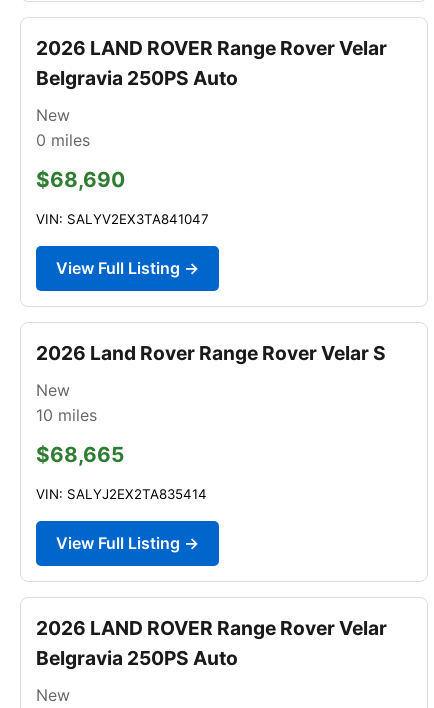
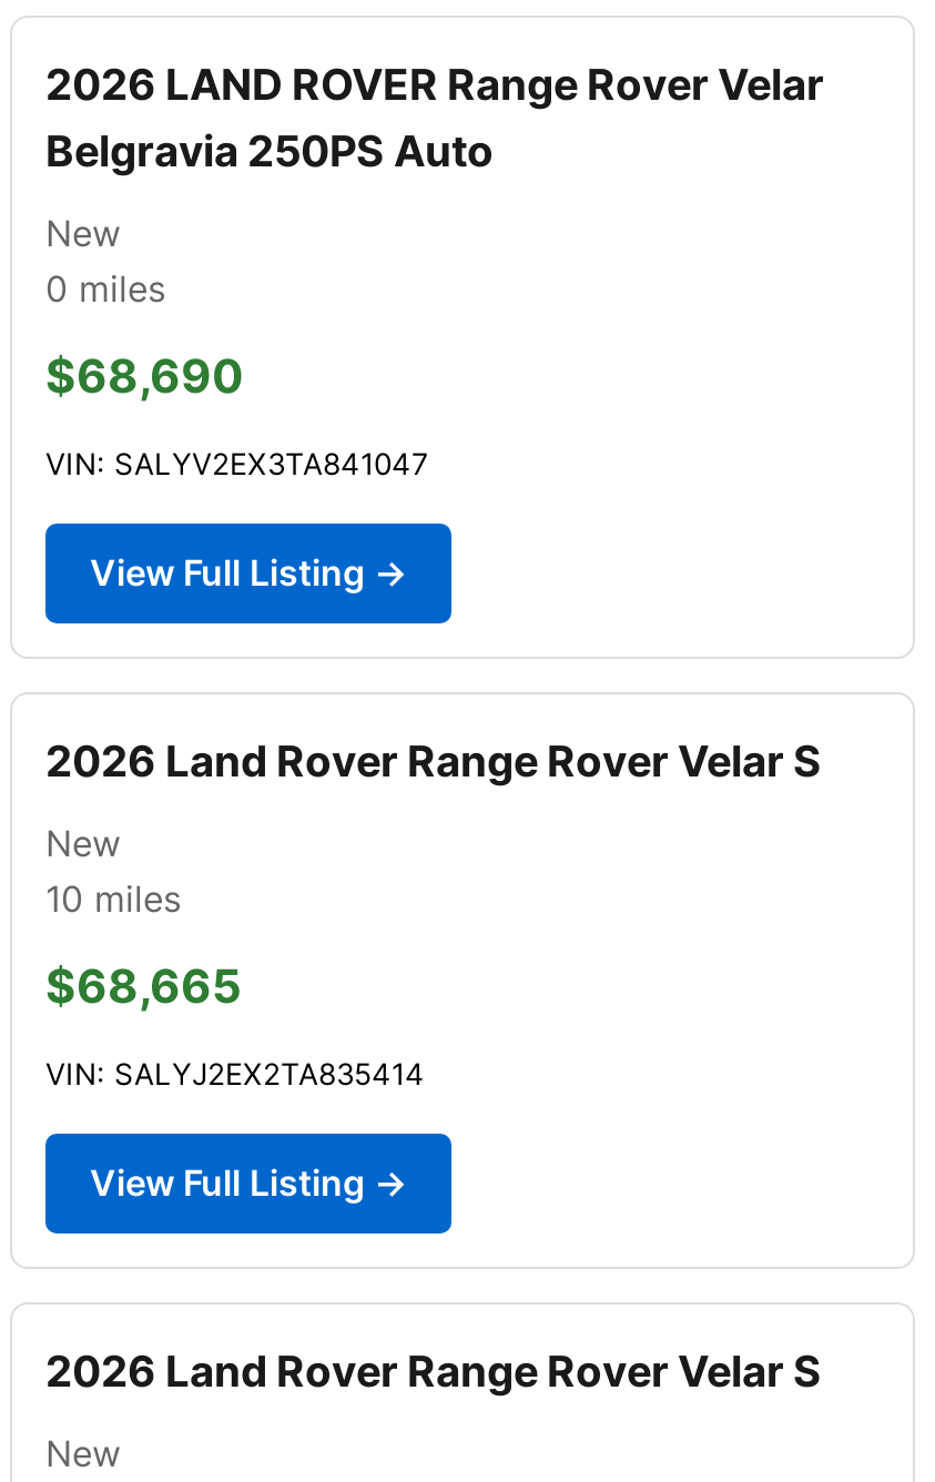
- 2026 LAND ROVER Range Rover Velar
- Belgravia 250PS Auto
+ 2026 Land Rover Range Rover Velar S
